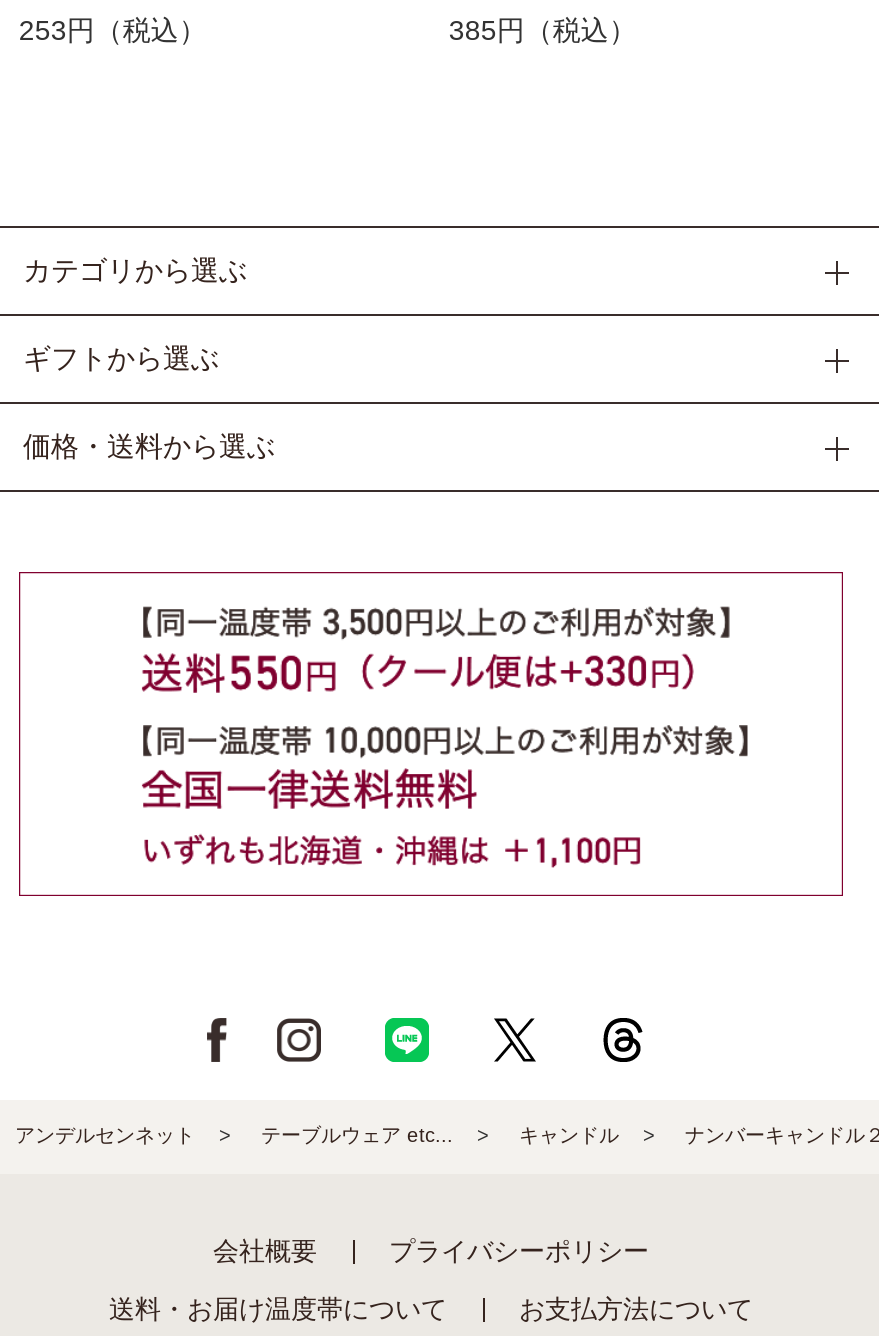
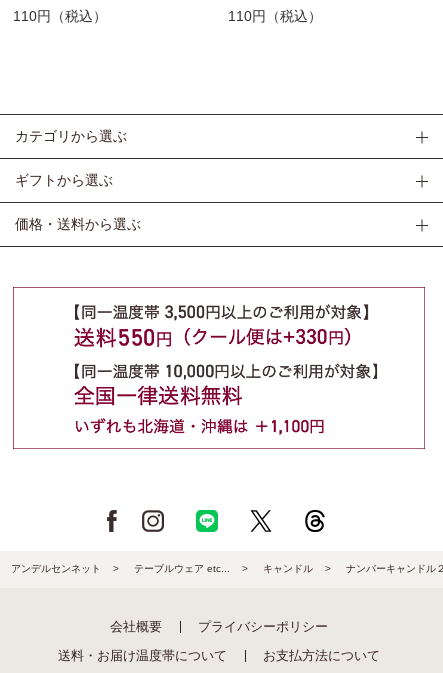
- 253円（税込）
+ 110円（税込）

- 385円（税込）
+ 110円（税込）
